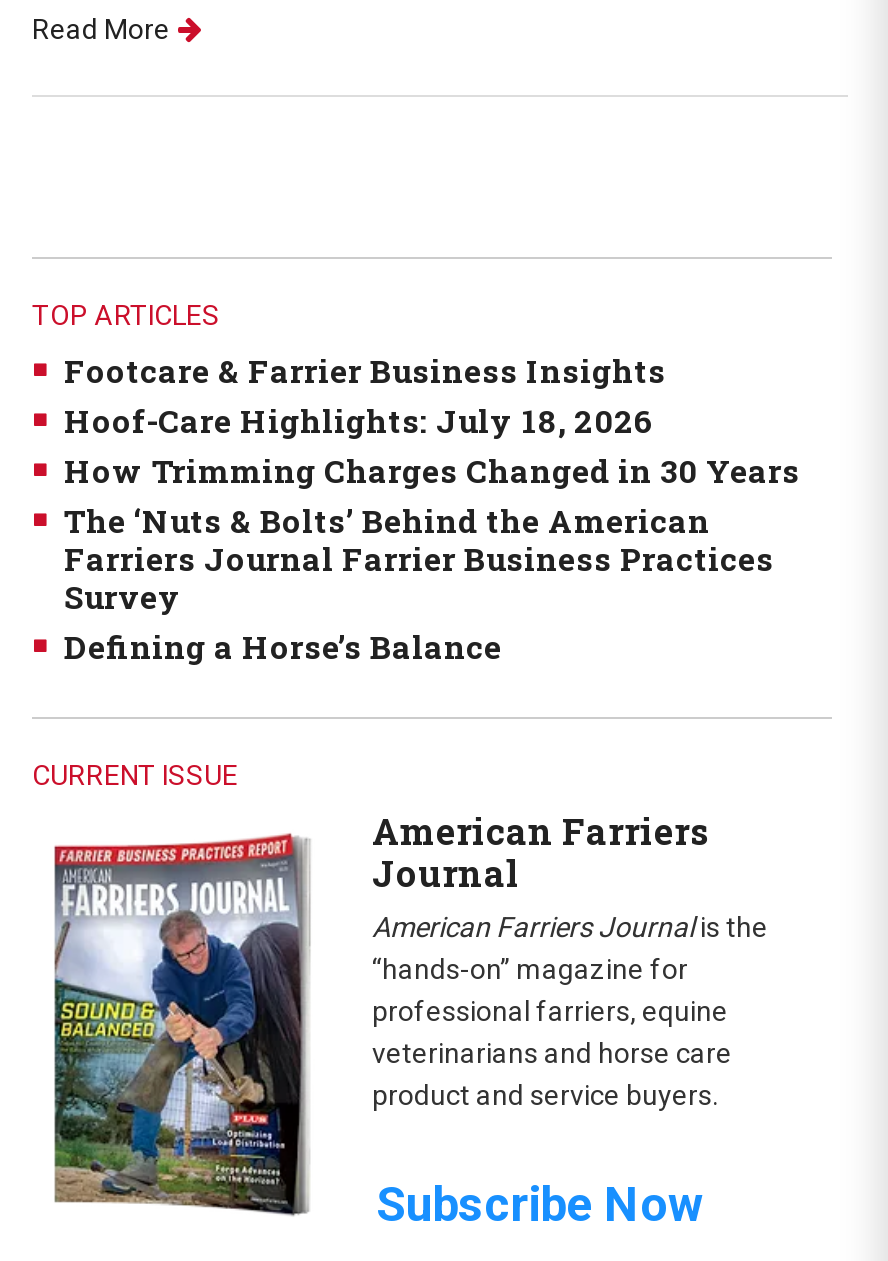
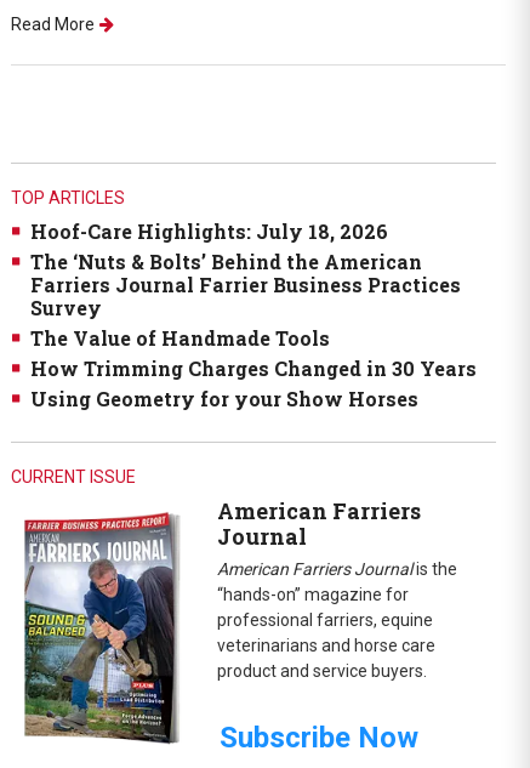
- Footcare & Farrier Business Insights

moved up: Hoof-Care Highlights: July 18, 2026

moved down: How Trimming Charges Changed in 30 Years

moved up: The ‘Nuts & Bolts’ Behind the American | Farriers Journal Farrier Business Practices | Survey

- Defining a Horse’s Balance
+ The Value of Handmade Tools
+ Using Geometry for your Show Horses
